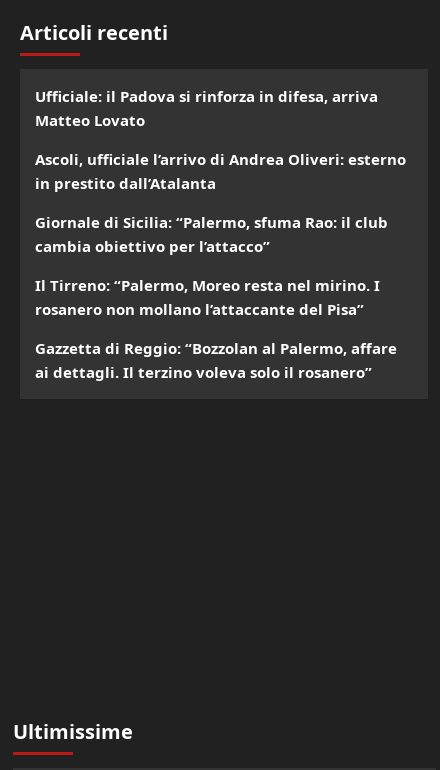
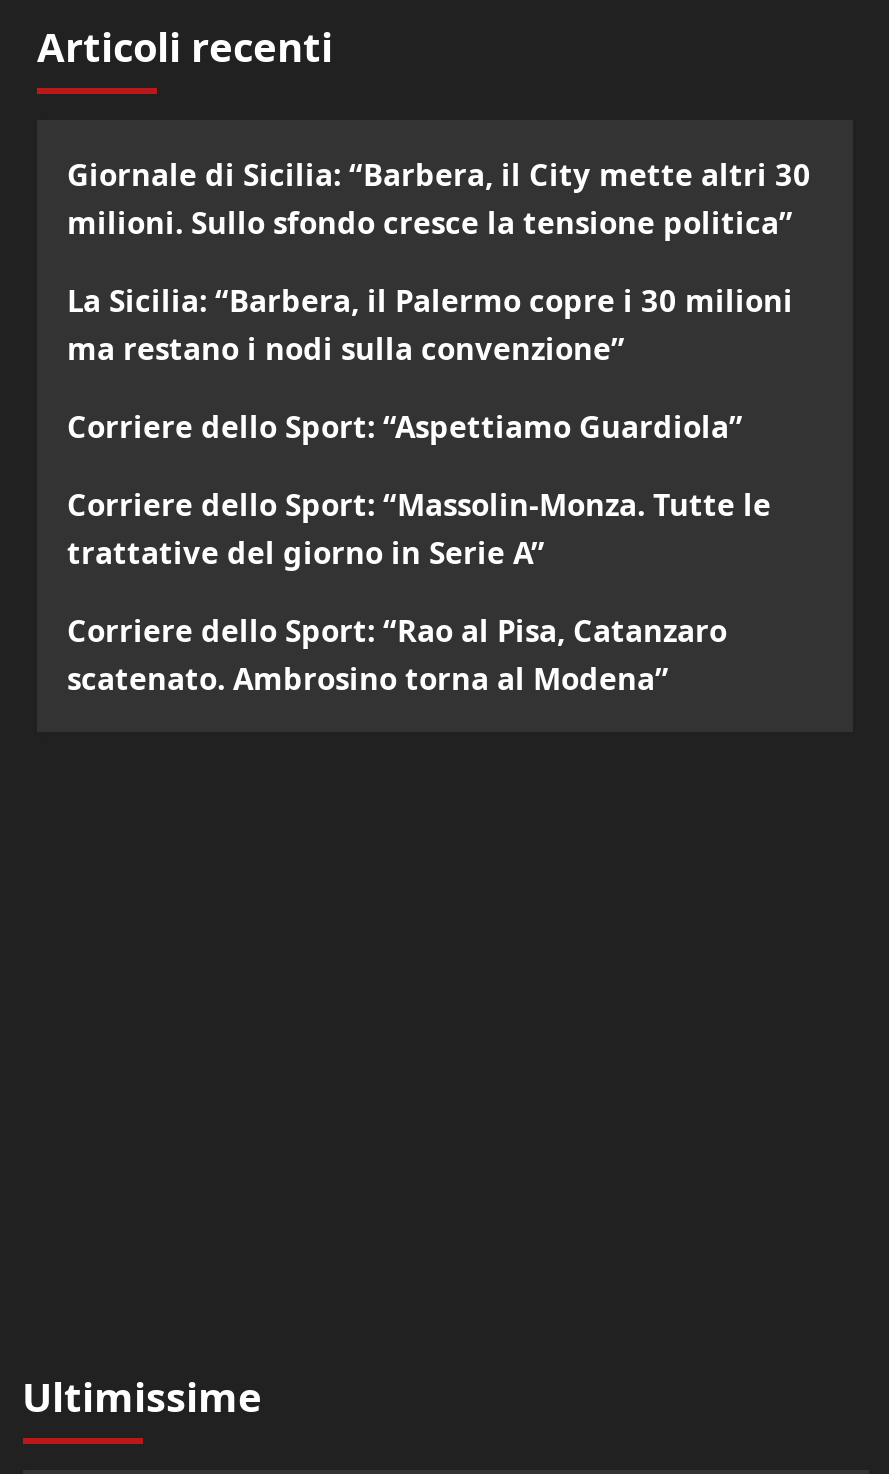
- Ufficiale: il Padova si rinforza in difesa, arriva
- Matteo Lovato
+ Giornale di Sicilia: “Barbera, il City mette altri 30
+ milioni. Sullo sfondo cresce la tensione politica”

- Ascoli, ufficiale l’arrivo di Andrea Oliveri: esterno
- in prestito dall’Atalanta
+ La Sicilia: “Barbera, il Palermo copre i 30 milioni
+ ma restano i nodi sulla convenzione”

- Giornale di Sicilia: “Palermo, sfuma Rao: il club
- cambia obiettivo per l’attacco”
+ Corriere dello Sport: “Aspettiamo Guardiola”

- Il Tirreno: “Palermo, Moreo resta nel mirino. I
- rosanero non mollano l’attaccante del Pisa”
+ Corriere dello Sport: “Massolin-Monza. Tutte le
+ trattative del giorno in Serie A”

- Gazzetta di Reggio: “Bozzolan al Palermo, affare
- ai dettagli. Il terzino voleva solo il rosanero”
+ Corriere dello Sport: “Rao al Pisa, Catanzaro
+ scatenato. Ambrosino torna al Modena”
